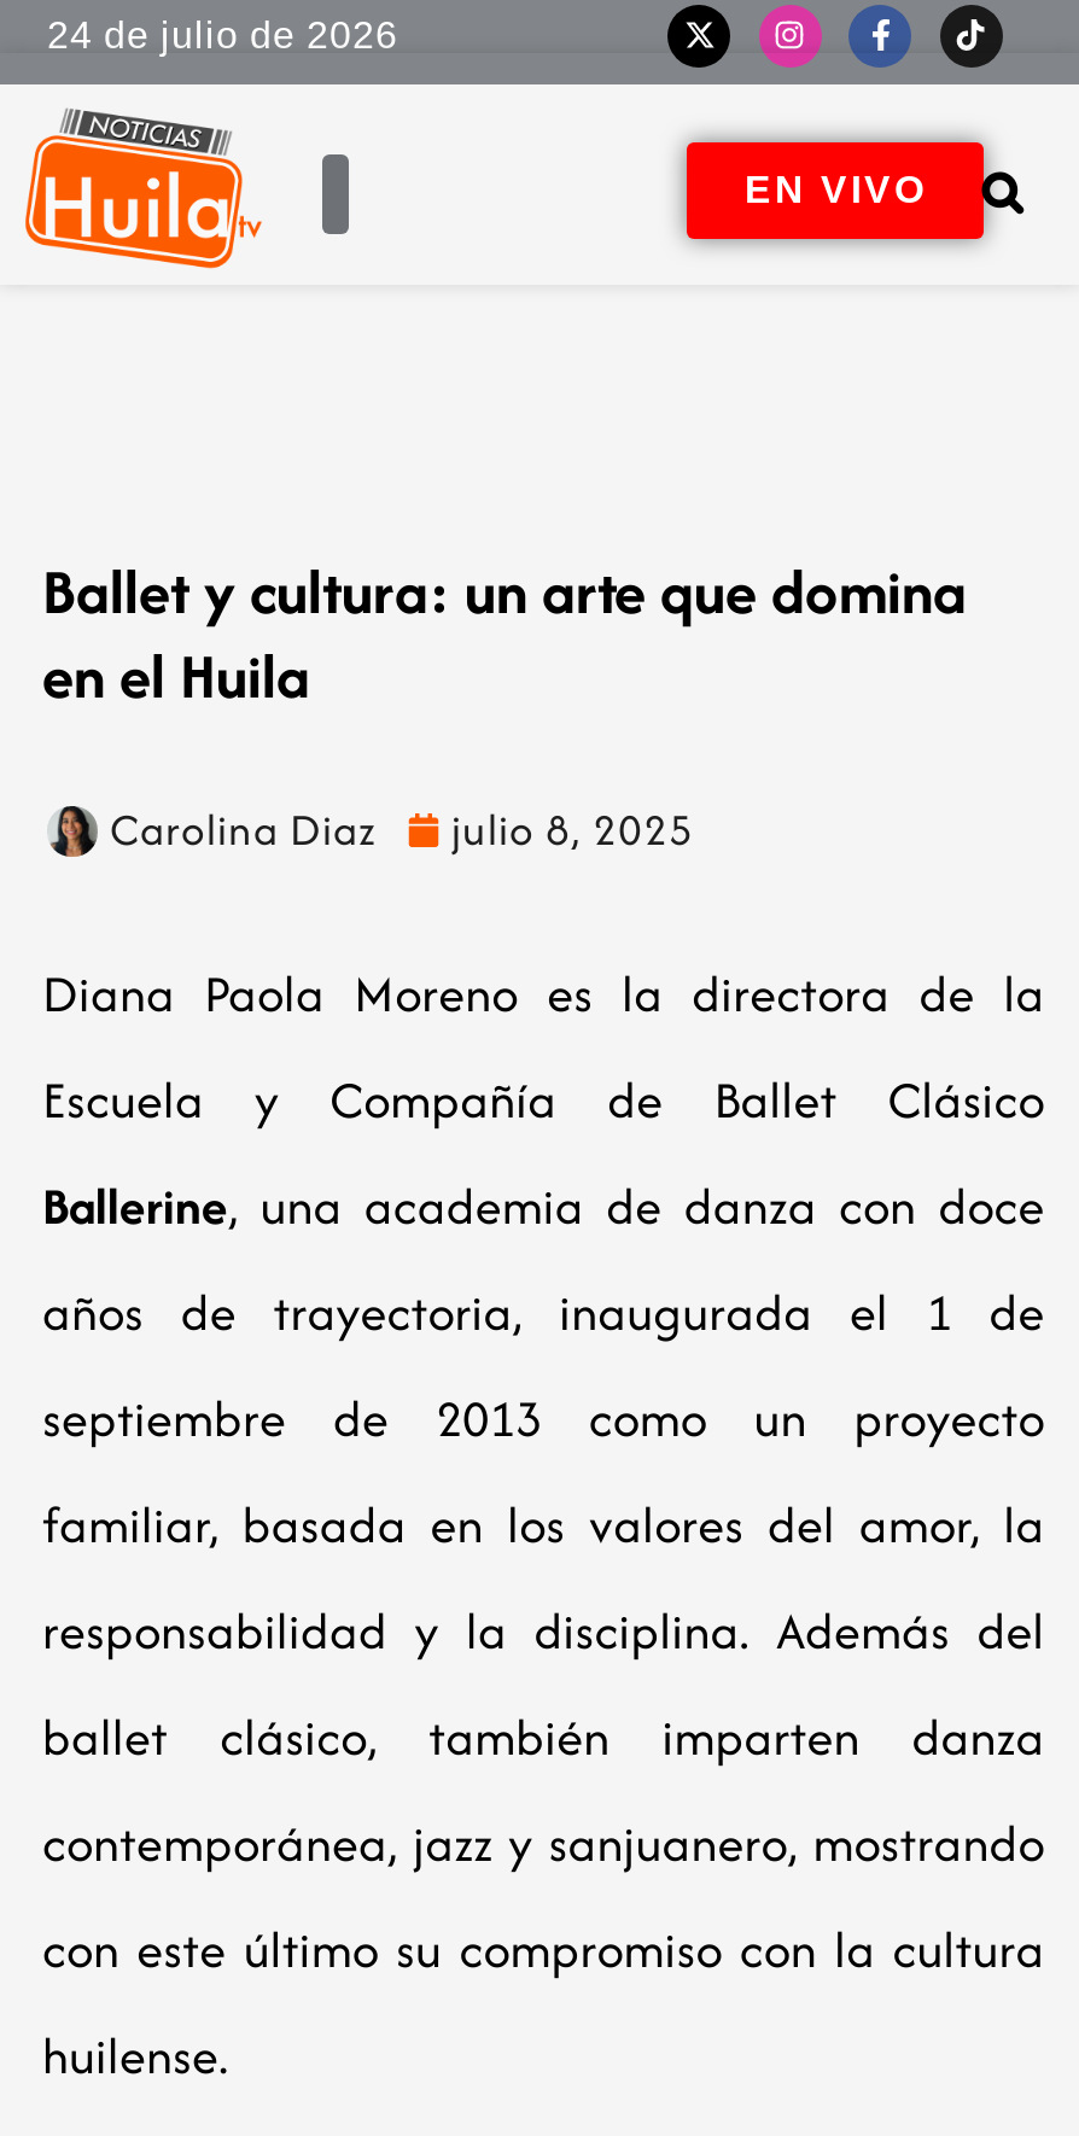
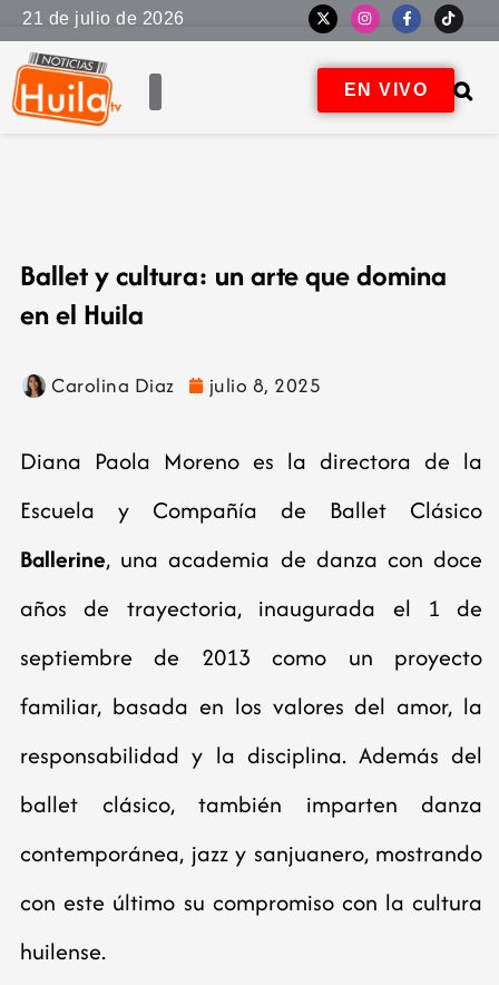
- 24 de julio de 2026
+ 21 de julio de 2026
